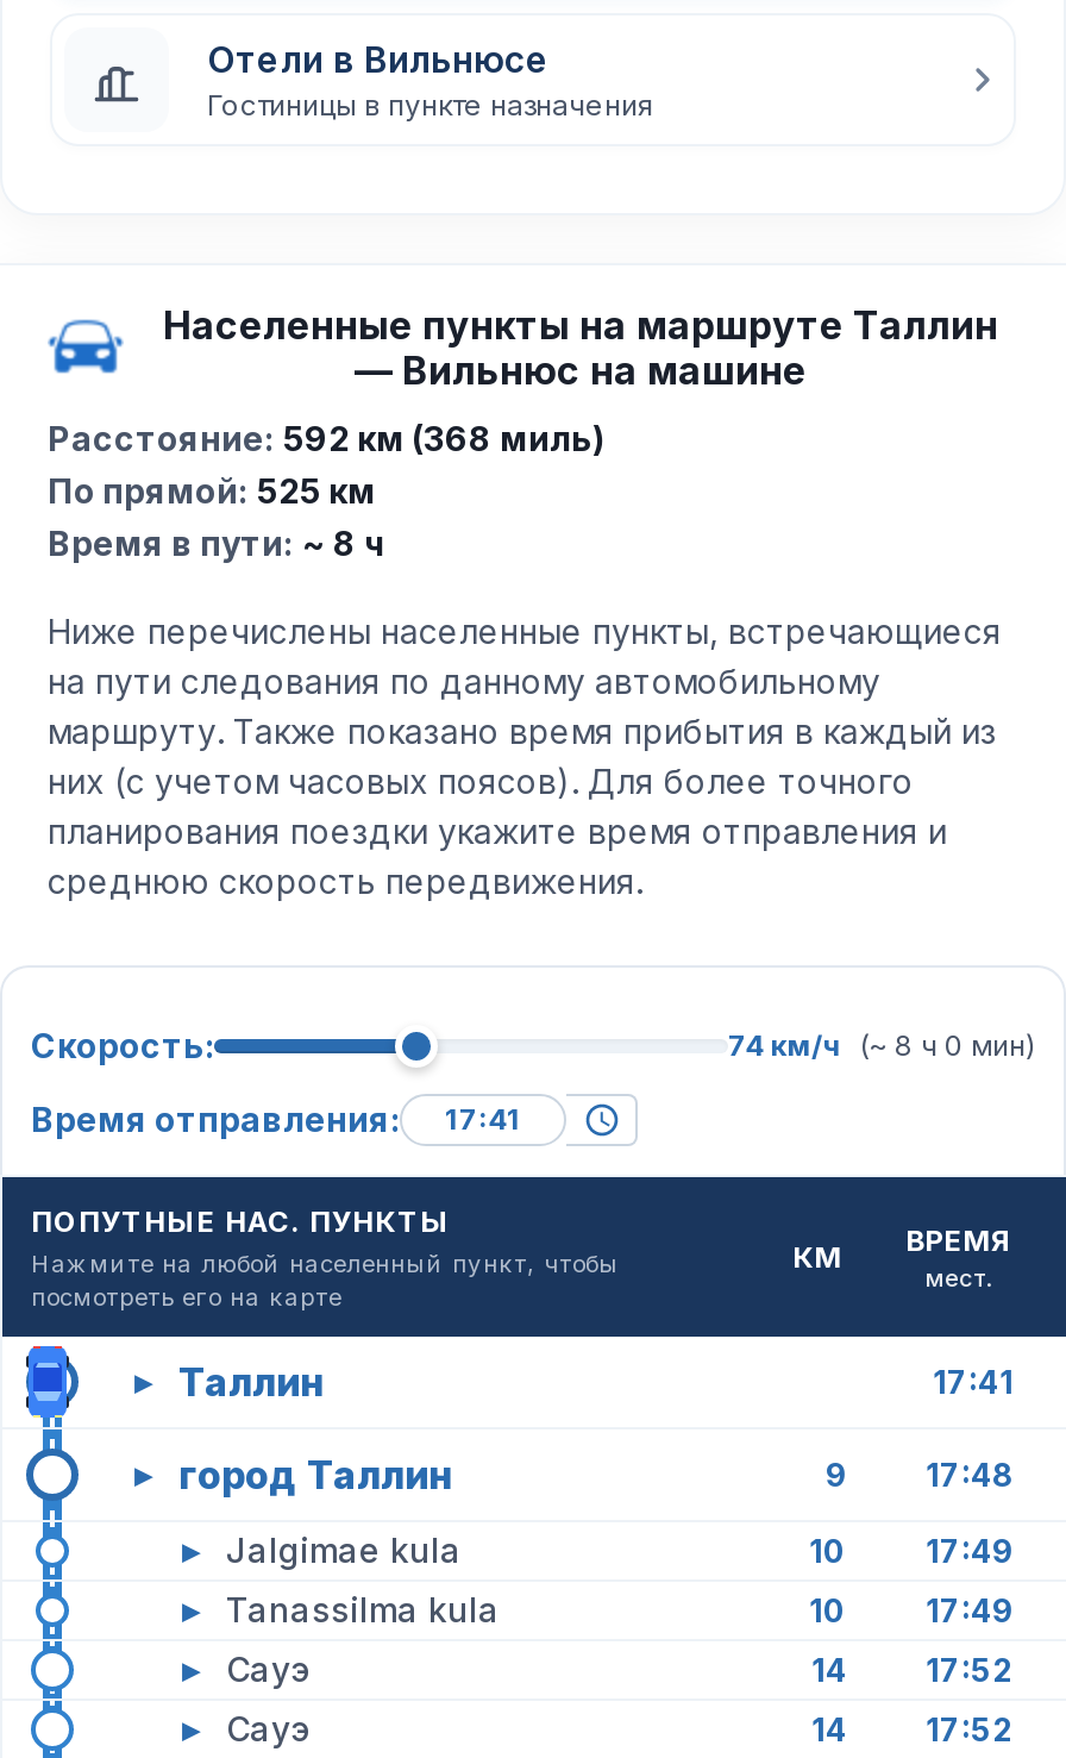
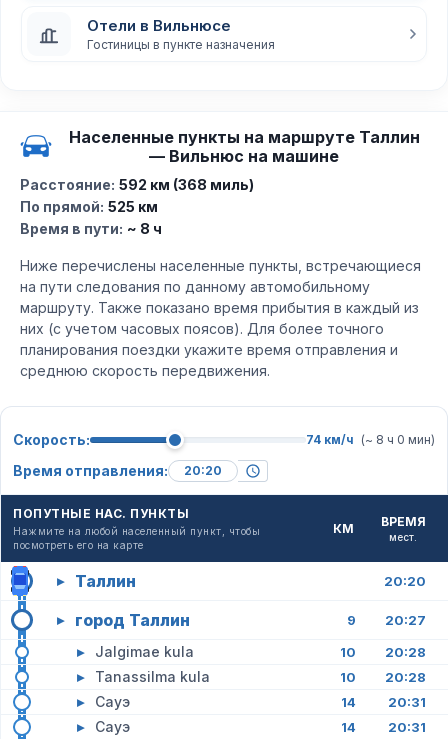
- 17:41
+ 20:20

- 17:48
+ 20:27

- 17:49
+ 20:28

- 17:49
+ 20:28

- 17:52
+ 20:31

- 17:52
+ 20:31
